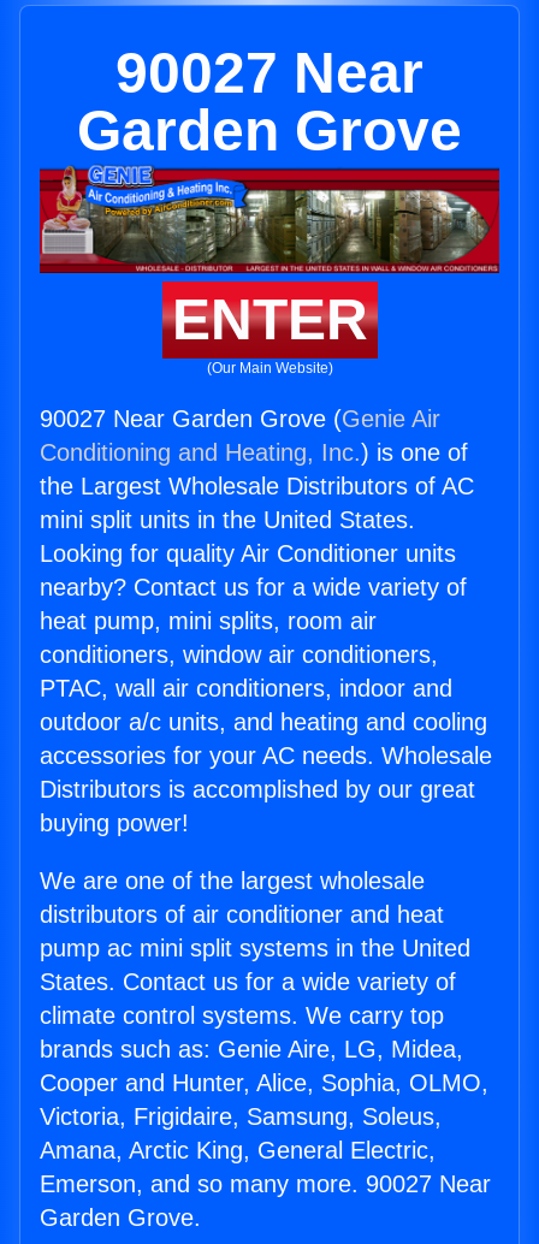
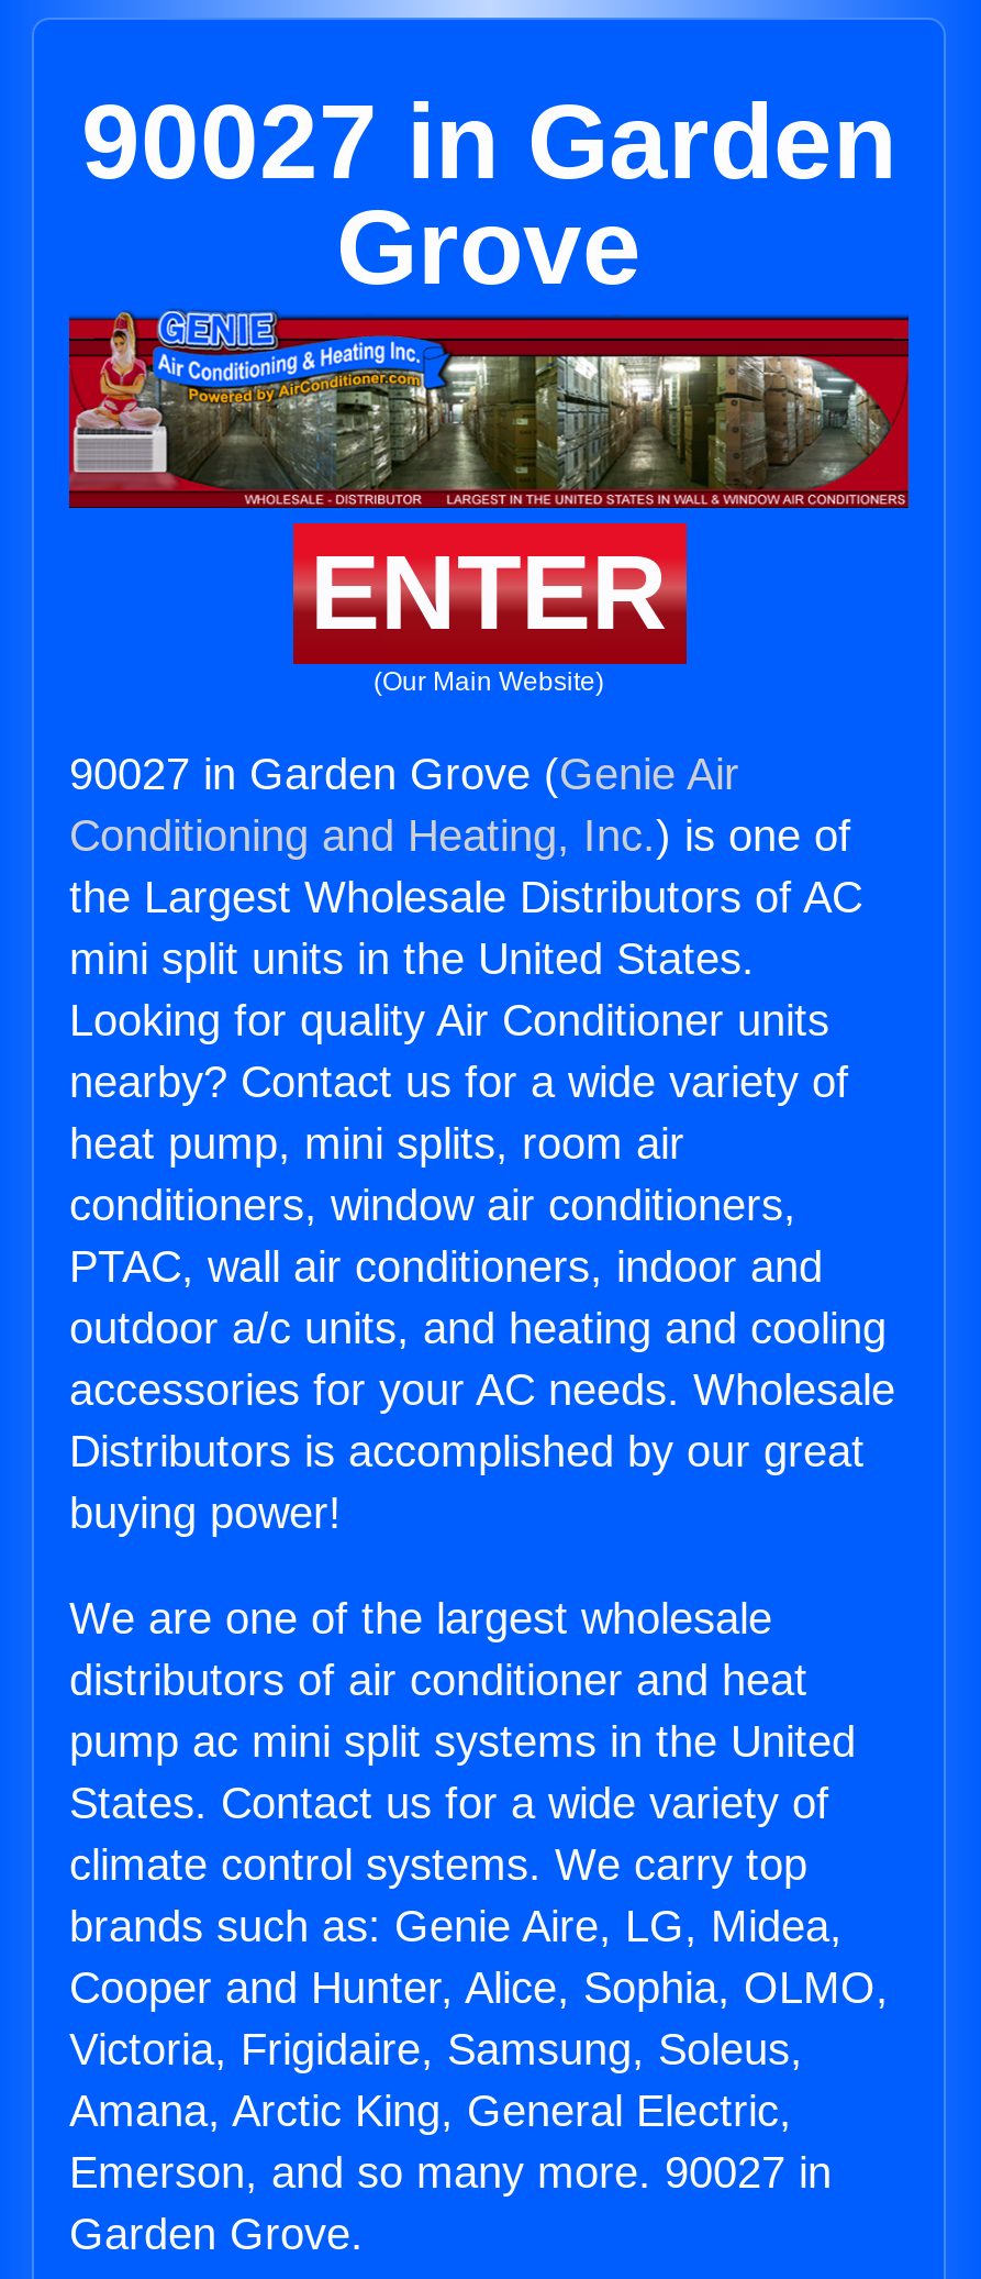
- 90027 Near
- Garden Grove
+ 90027 in Garden
+ Grove

- 90027 Near Garden Grove (Genie Air
+ 90027 in Garden Grove (Genie Air

- Emerson, and so many more. 90027 Near
+ Emerson, and so many more. 90027 in
